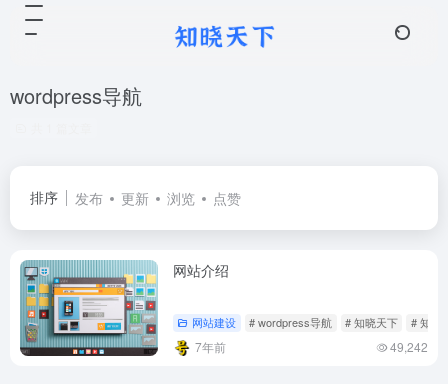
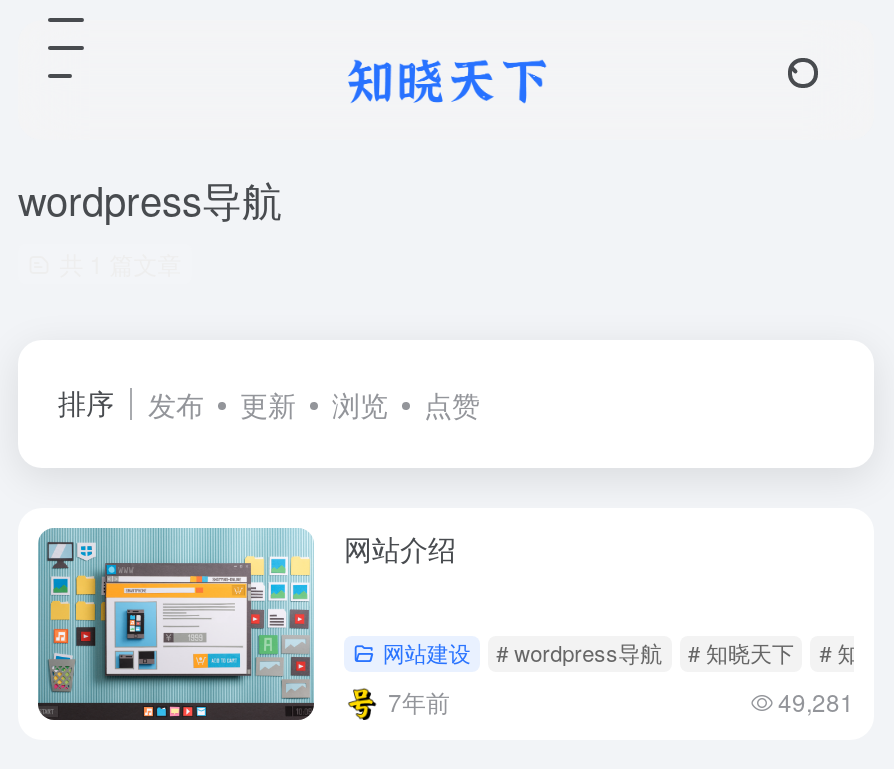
- 49,242
+ 49,281
